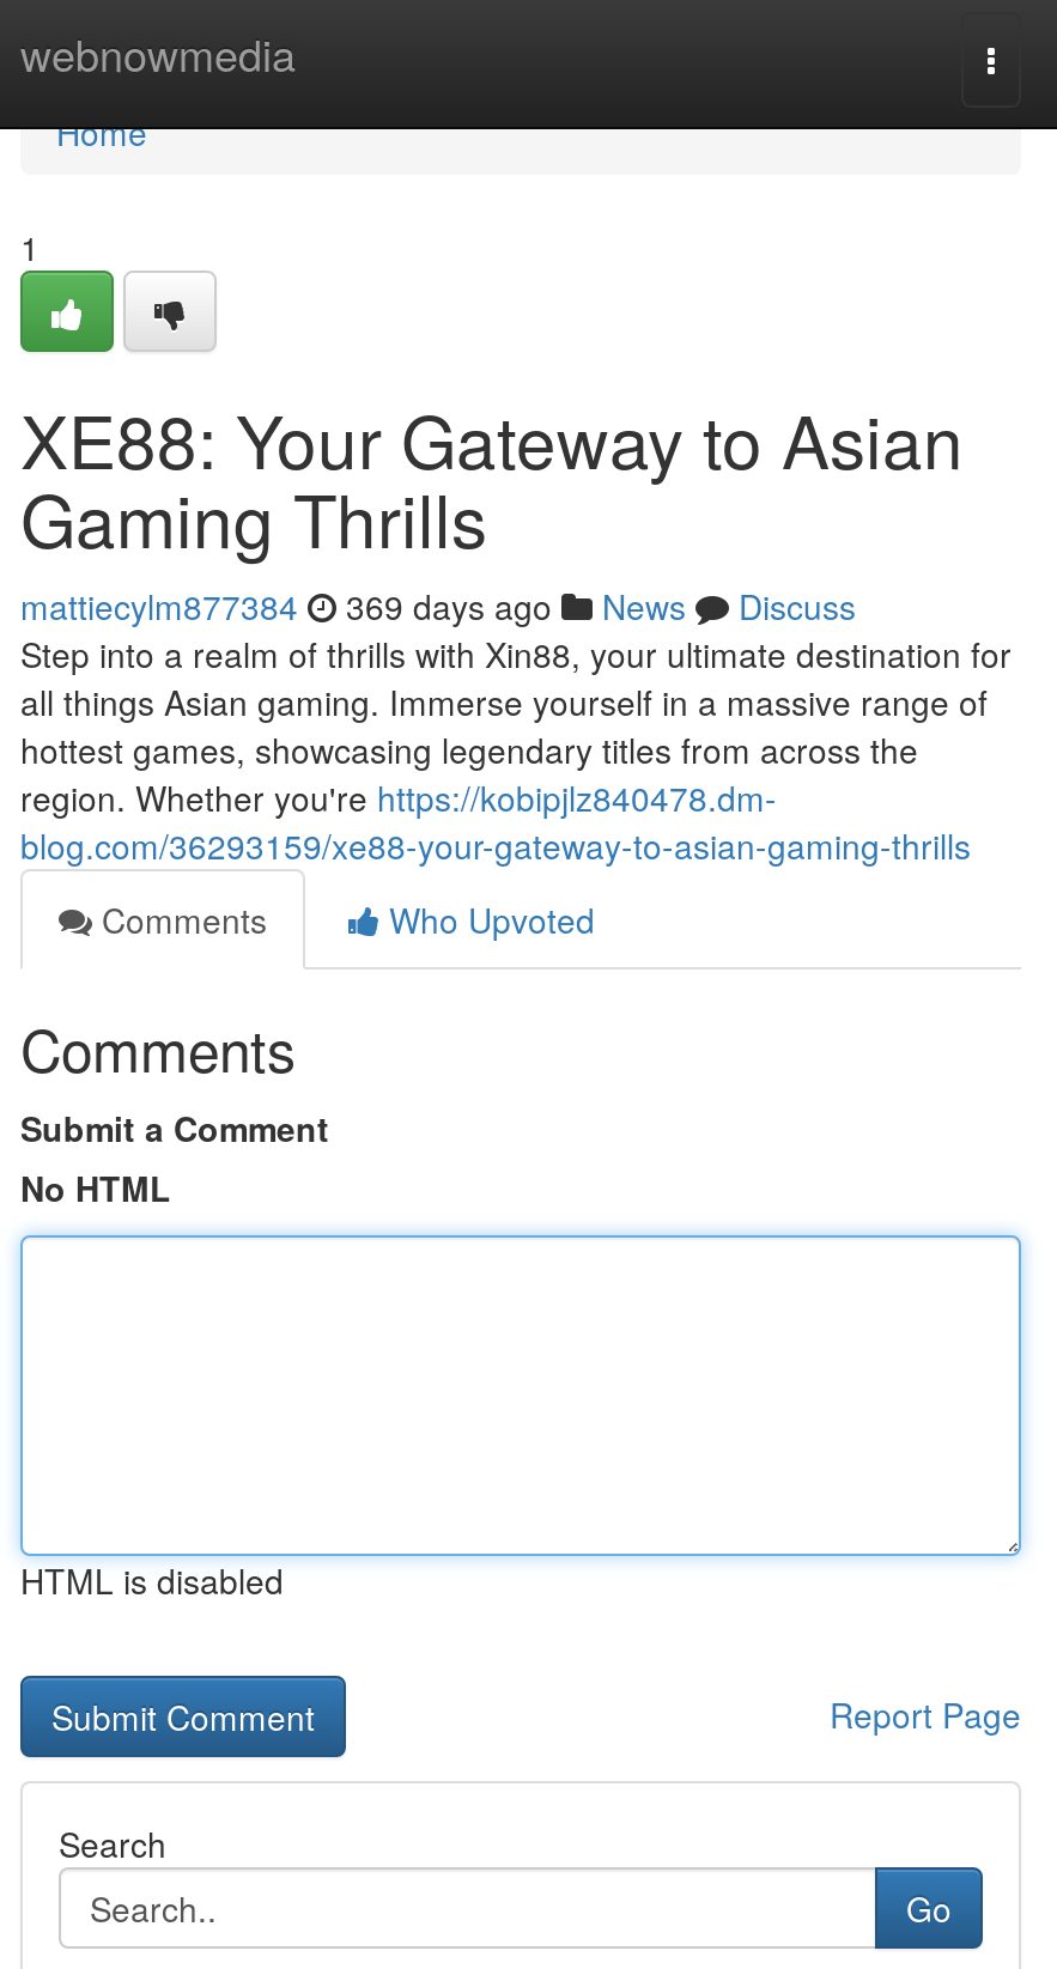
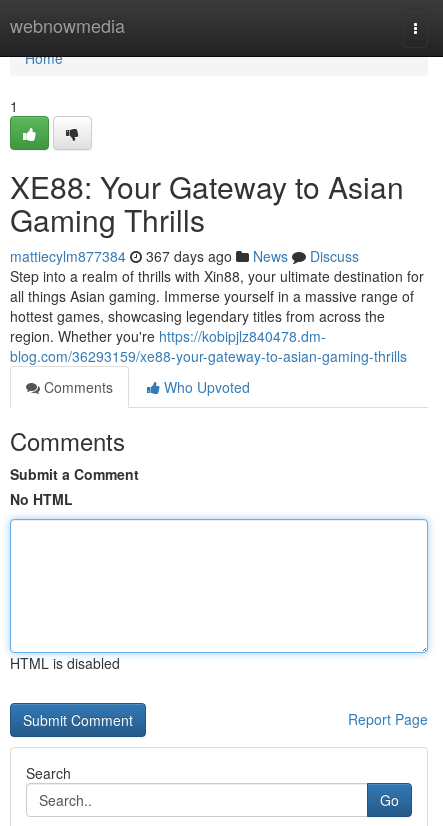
- mattiecylm877384 369 days ago News Discuss
+ mattiecylm877384 367 days ago News Discuss
